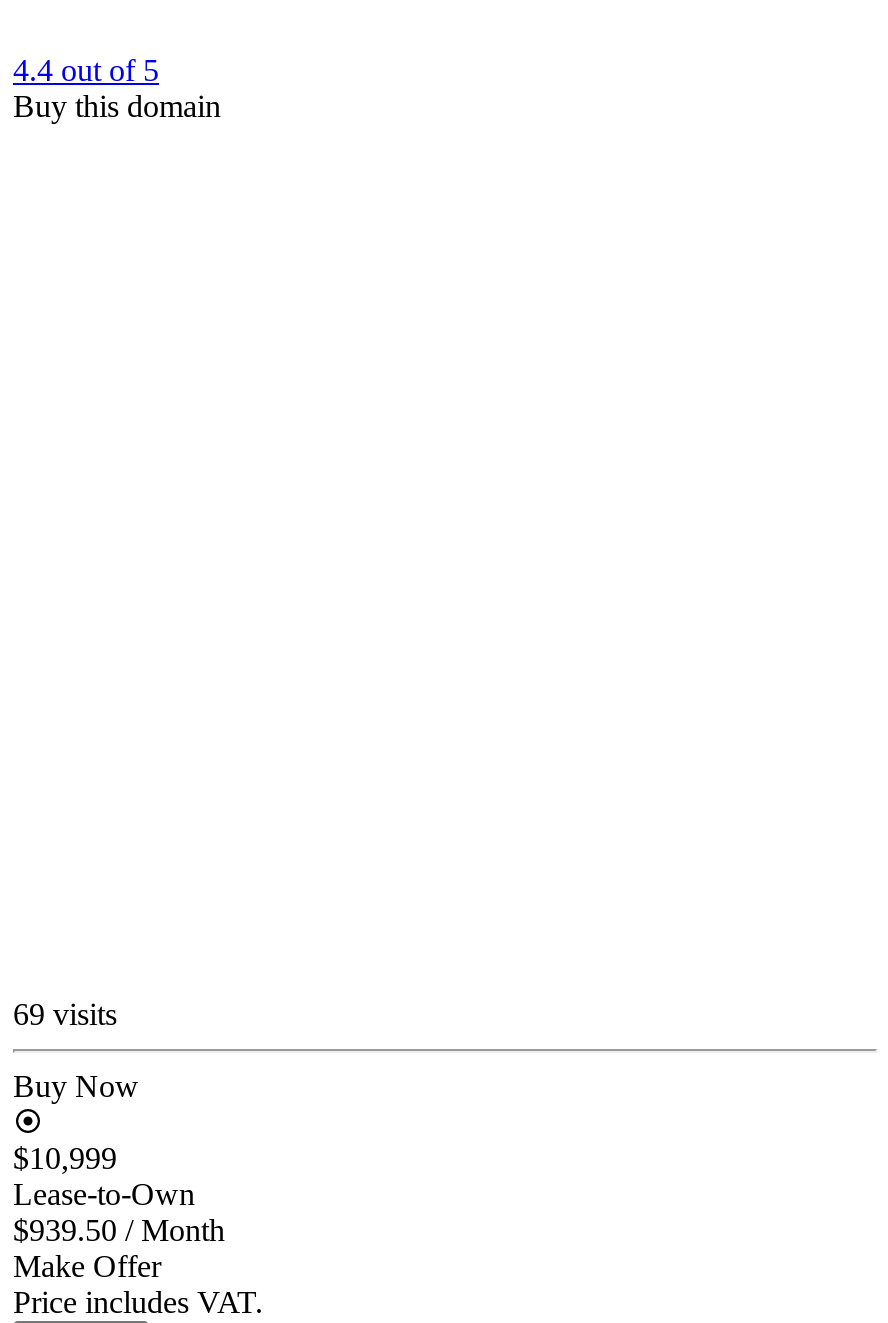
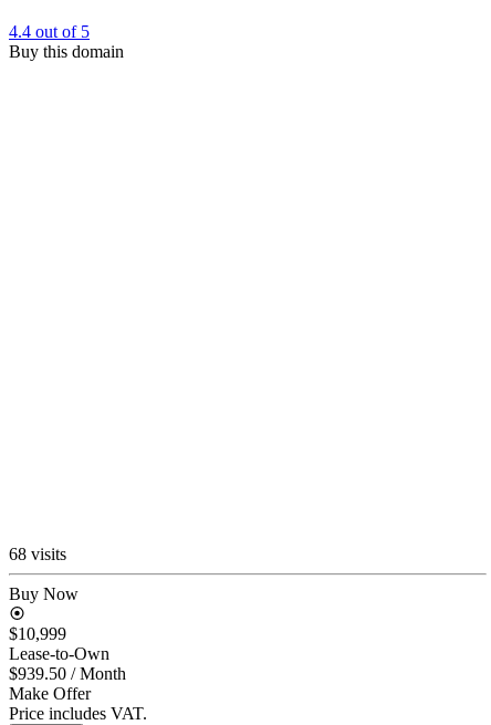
- 69 visits
+ 68 visits
